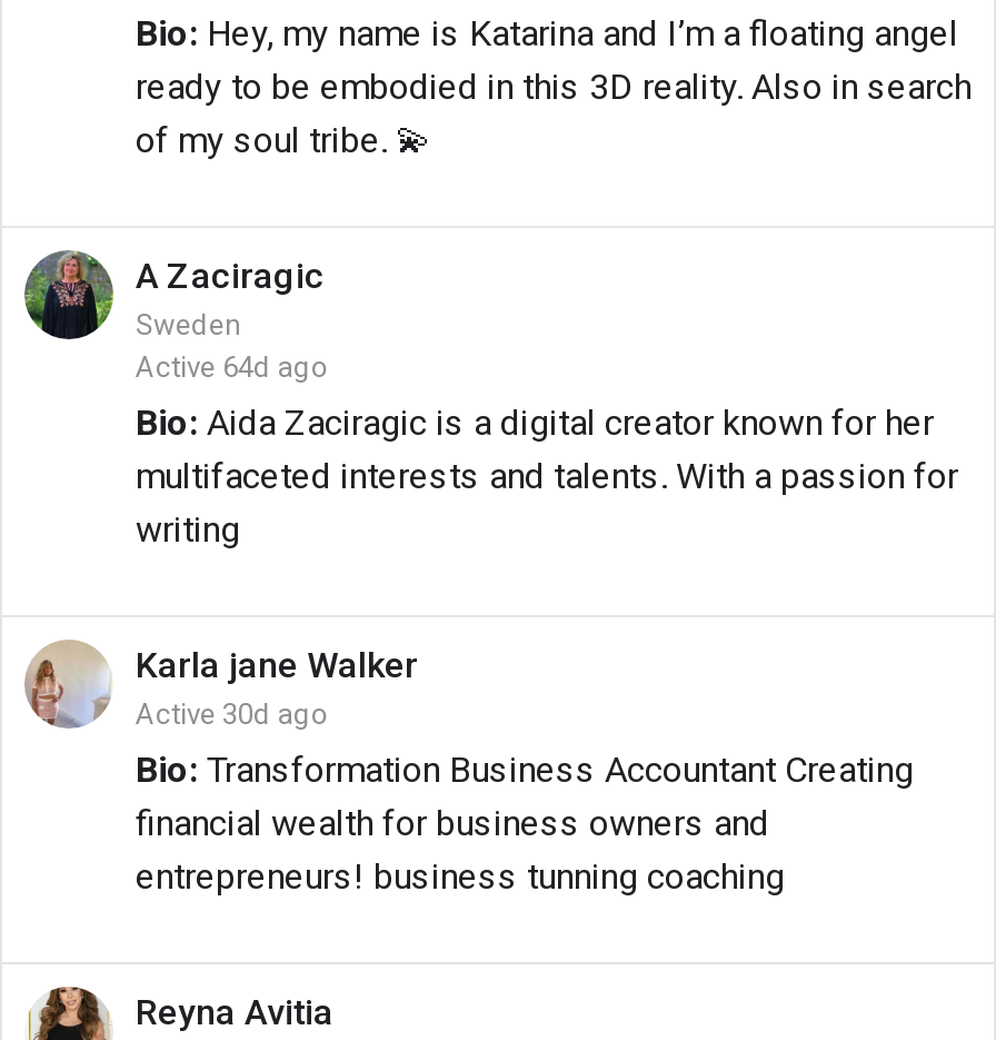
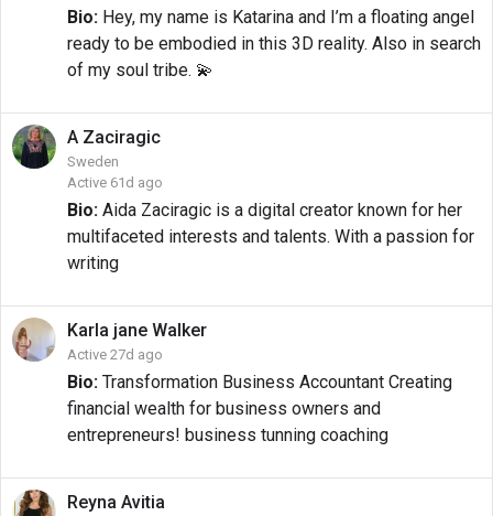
- Active 64d ago
+ Active 61d ago

- Active 30d ago
+ Active 27d ago
